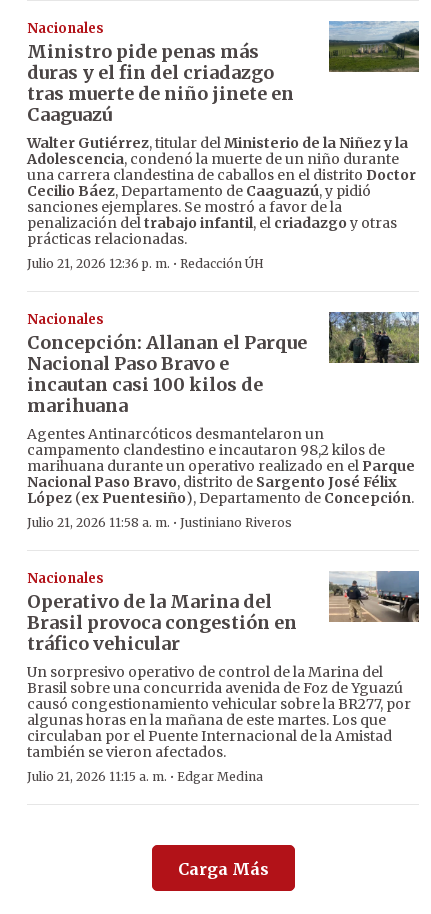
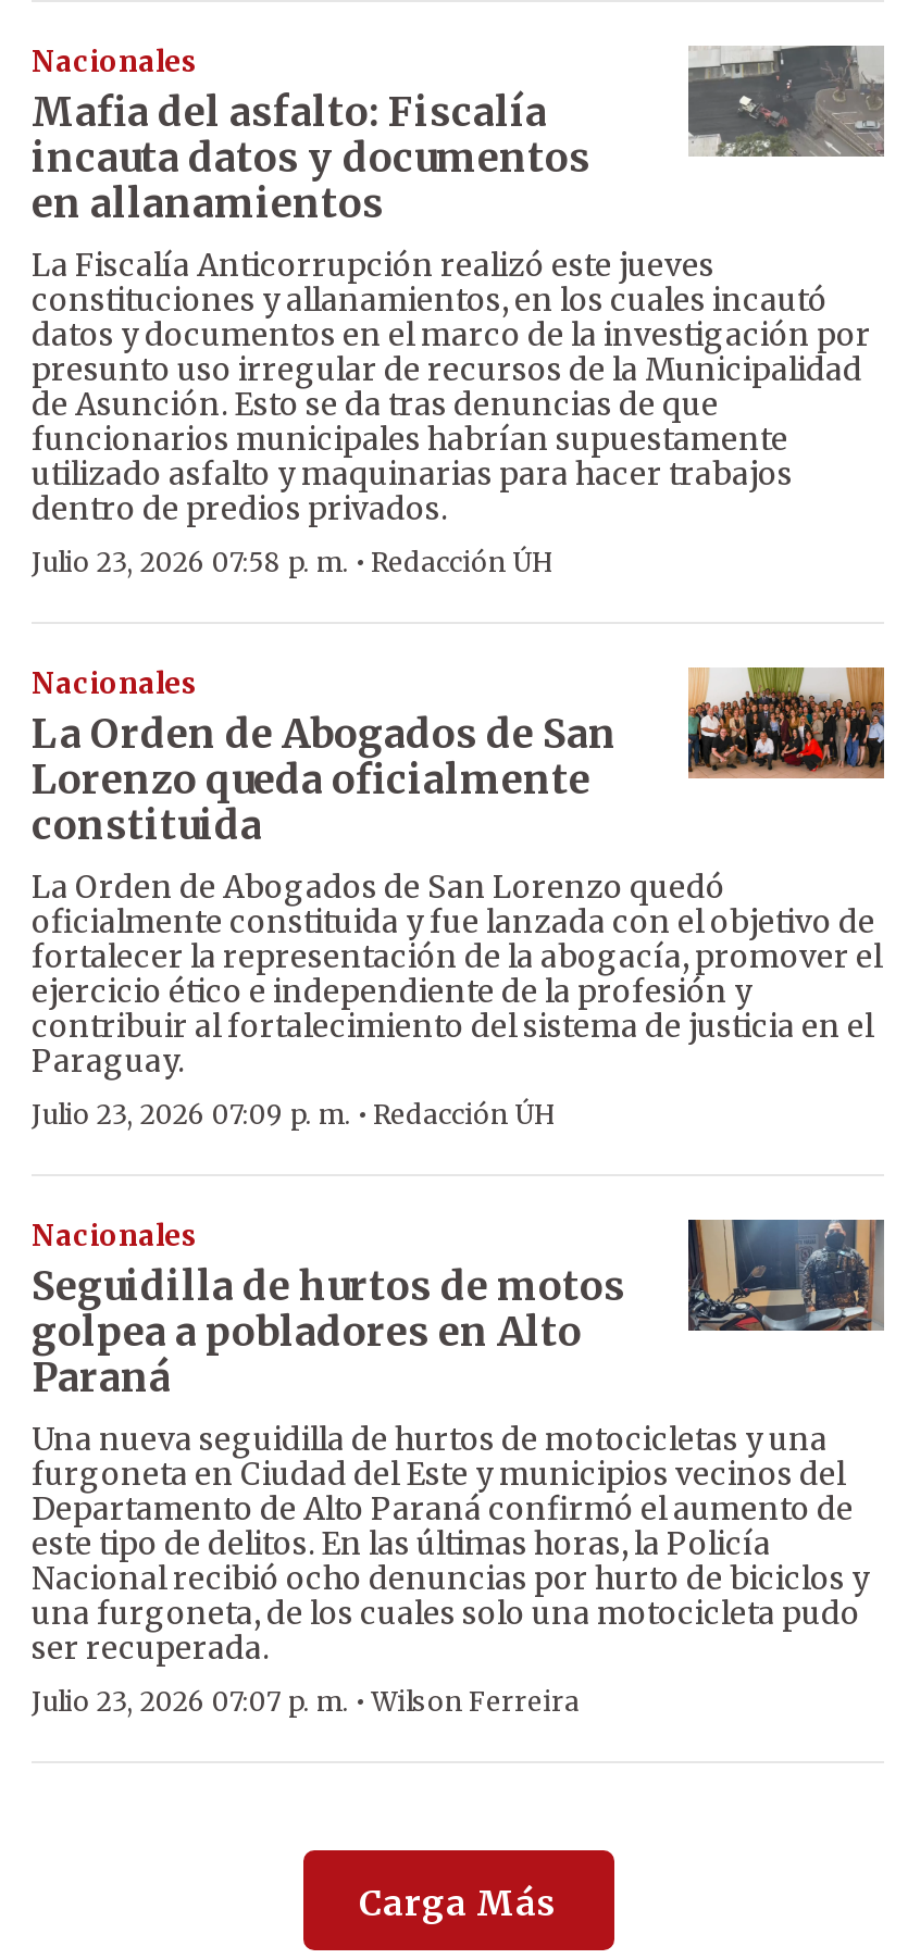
- [image]
- Ministro pide penas más
- duras y el fin del criadazgo
- tras muerte de niño jinete en
- Caaguazú
- Walter Gutiérrez, titular delMinisterio de la Niñez y la
- Adolescencia, condenó la muerte de un niño durante
- una carrera clandestina de caballos en el distrito Doctor
- Cecilio Báez, Departamento de Caaguazú, y pidió
- sanciones ejemplares. Se mostró a favor de la
- penalización deltrabajo infantil, el criadazgo y otras
- prácticas relacionadas.
- Julio 21, 2026 12:36 p. m. · Redacción ÚH
+ [image]
+ Mafia del asfalto: Fiscalía
+ incauta datos y documentos
+ en allanamientos
+ La Fiscalía Anticorrupción realizó este jueves
+ constituciones y allanamientos, en los cuales incautó
+ datos y documentos en el marco de la investigación por
+ presunto uso irregular de recursos de la Municipalidad
+ de Asunción. Esto se da tras denuncias de que
+ funcionarios municipales habrían supuestamente
+ utilizado asfalto y maquinarias para hacer trabajos
+ dentro de predios privados.
+ Julio 23, 2026 07:58 p. m. · Redacción ÚH

- [image]
- Concepción: Allanan el Parque
- Nacional Paso Bravo e
- incautan casi 100 kilos de
- marihuana
- Agentes Antinarcóticos desmantelaron un
- campamento clandestino e incautaron 98,2 kilos de
- marihuana durante un operativo realizado en el Parque
- Nacional Paso Bravo, distrito de Sargento José Félix
- López (ex Puentesiño), Departamento de Concepción.
- Julio 21, 2026 11:58 a. m. · Justiniano Riveros
+ [image]
+ La Orden de Abogados de San
+ Lorenzo queda oficialmente
+ constituida
+ La Orden de Abogados de San Lorenzo quedó
+ oficialmente constituida y fue lanzada con el objetivo de
+ fortalecer la representación de la abogacía, promover el
+ ejercicio ético e independiente de la profesión y
+ contribuir al fortalecimiento del sistema de justicia en el
+ Paraguay.
+ Julio 23, 2026 07:09 p. m. · Redacción ÚH

- [image]
- Operativo de la Marina del
- Brasil provoca congestión en
- tráfico vehicular
- Un sorpresivo operativo de control de la Marina del
- Brasil sobre una concurrida avenida de Foz de Yguazú
- causó congestionamiento vehicular sobre la BR277, por
- algunas horas en la mañana de este martes. Los que
- circulaban por el Puente Internacional de la Amistad
- también se vieron afectados.
- Julio 21, 2026 11:15 a. m. · Edgar Medina
+ [image]
+ Seguidilla de hurtos de motos
+ golpea a pobladores en Alto
+ Paraná
+ Una nueva seguidilla de hurtos de motocicletas y una
+ furgoneta en Ciudad del Este y municipios vecinos del
+ Departamento de Alto Paraná confirmó el aumento de
+ este tipo de delitos. En las últimas horas, la Policía
+ Nacional recibió ocho denuncias por hurto de biciclos y
+ una furgoneta, de los cuales solo una motocicleta pudo
+ ser recuperada.
+ Julio 23, 2026 07:07 p. m. ·Wilson Ferreira
